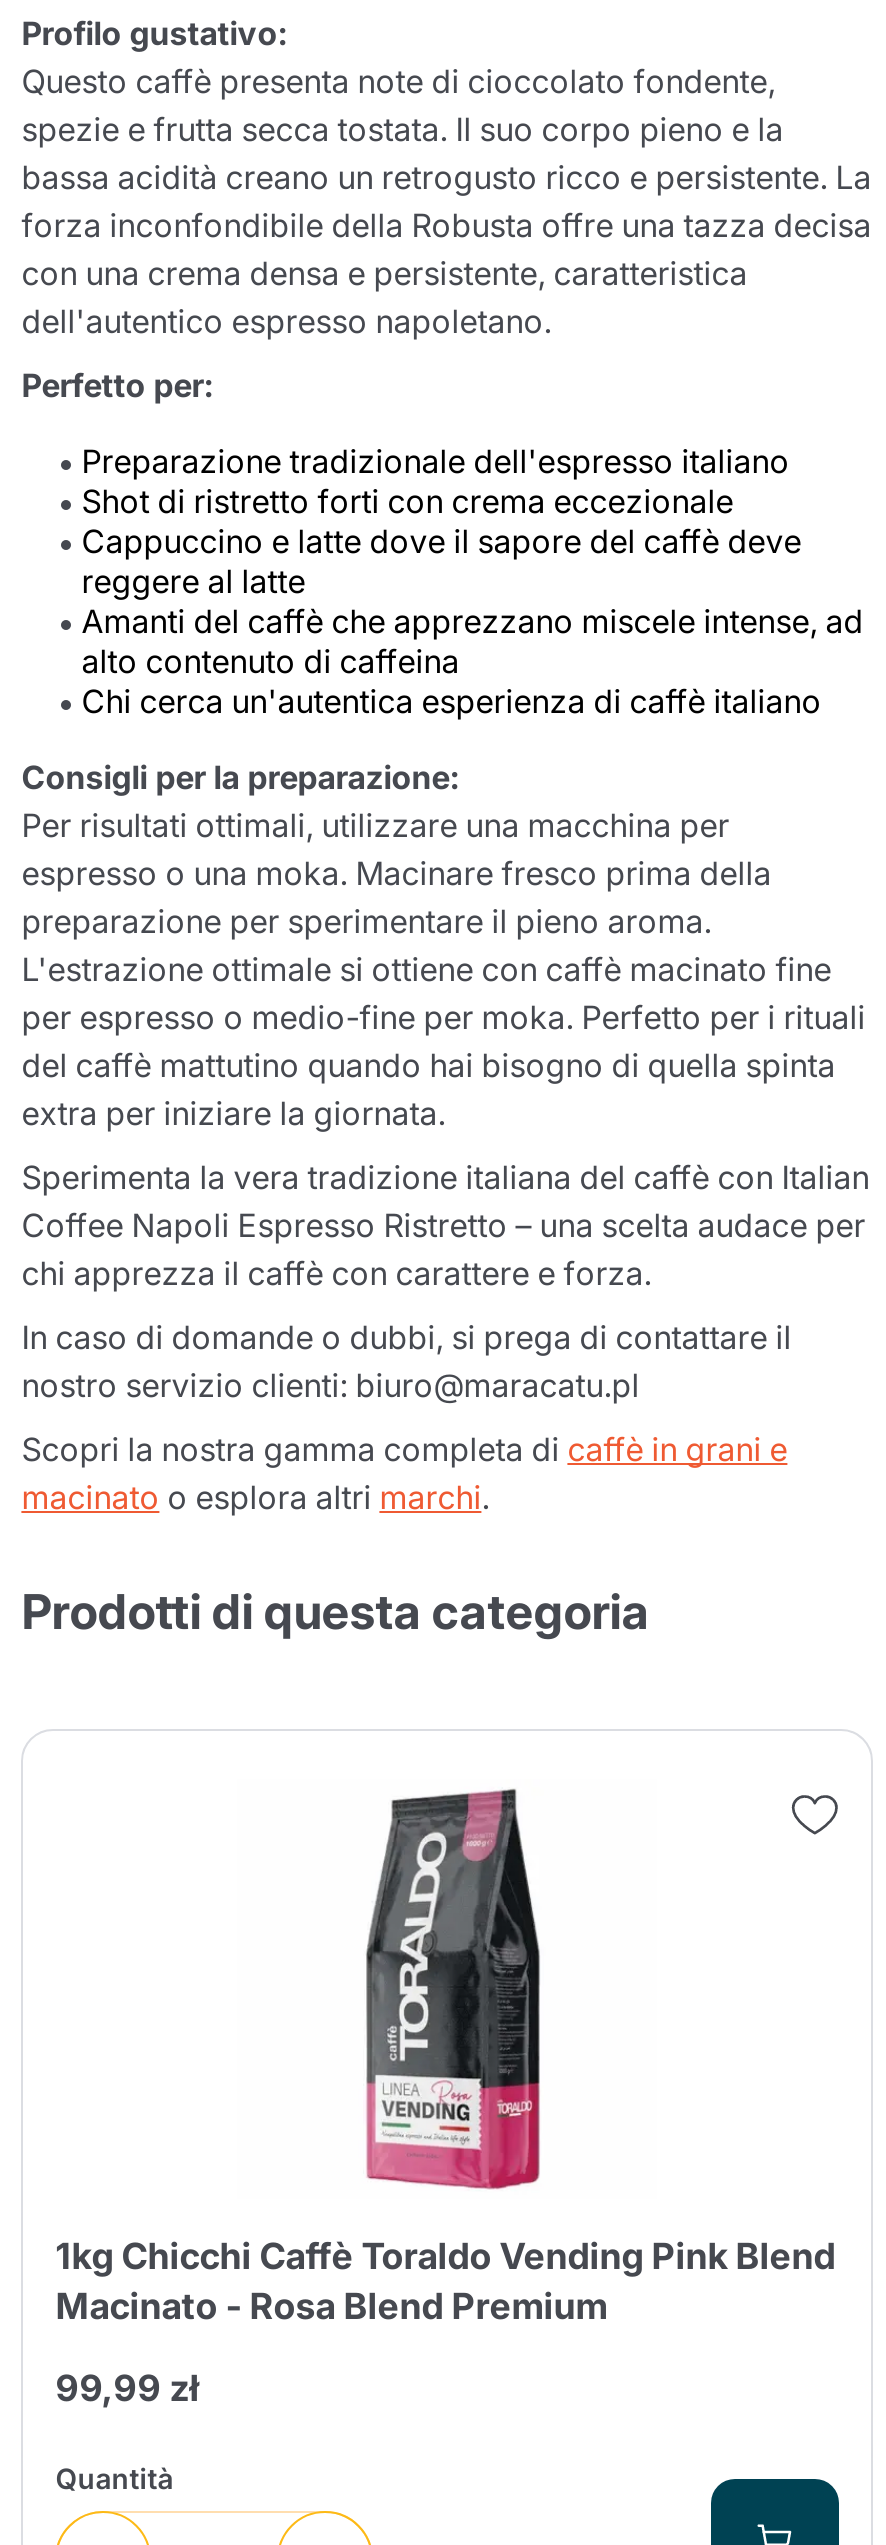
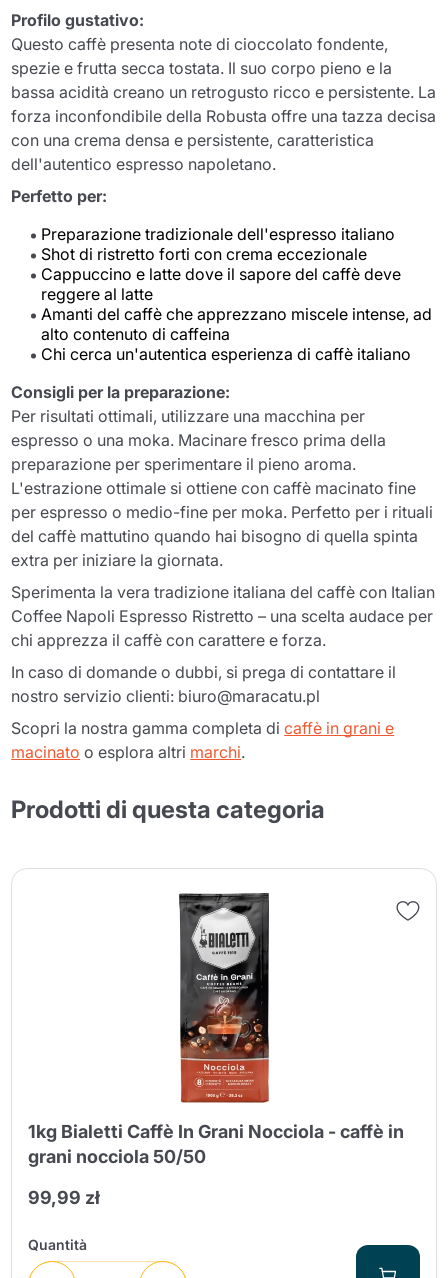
- [image]
- 1kg Chicchi Caffè Toraldo Vending Pink Blend
- Macinato - Rosa Blend Premium
+ [image]
+ 1kg Bialetti Caffè In Grani Nocciola - caffè in
+ grani nocciola 50/50
